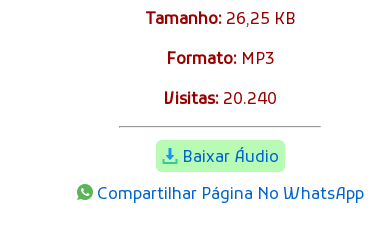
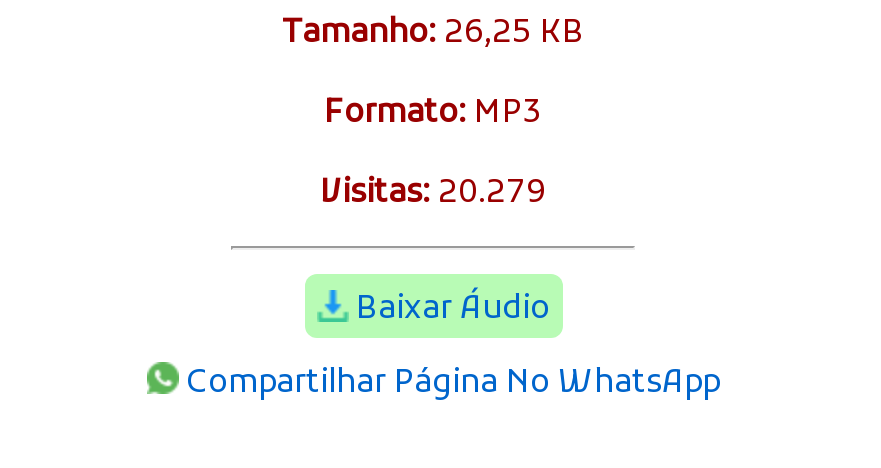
- Visitas: 20.240
+ Visitas: 20.279
